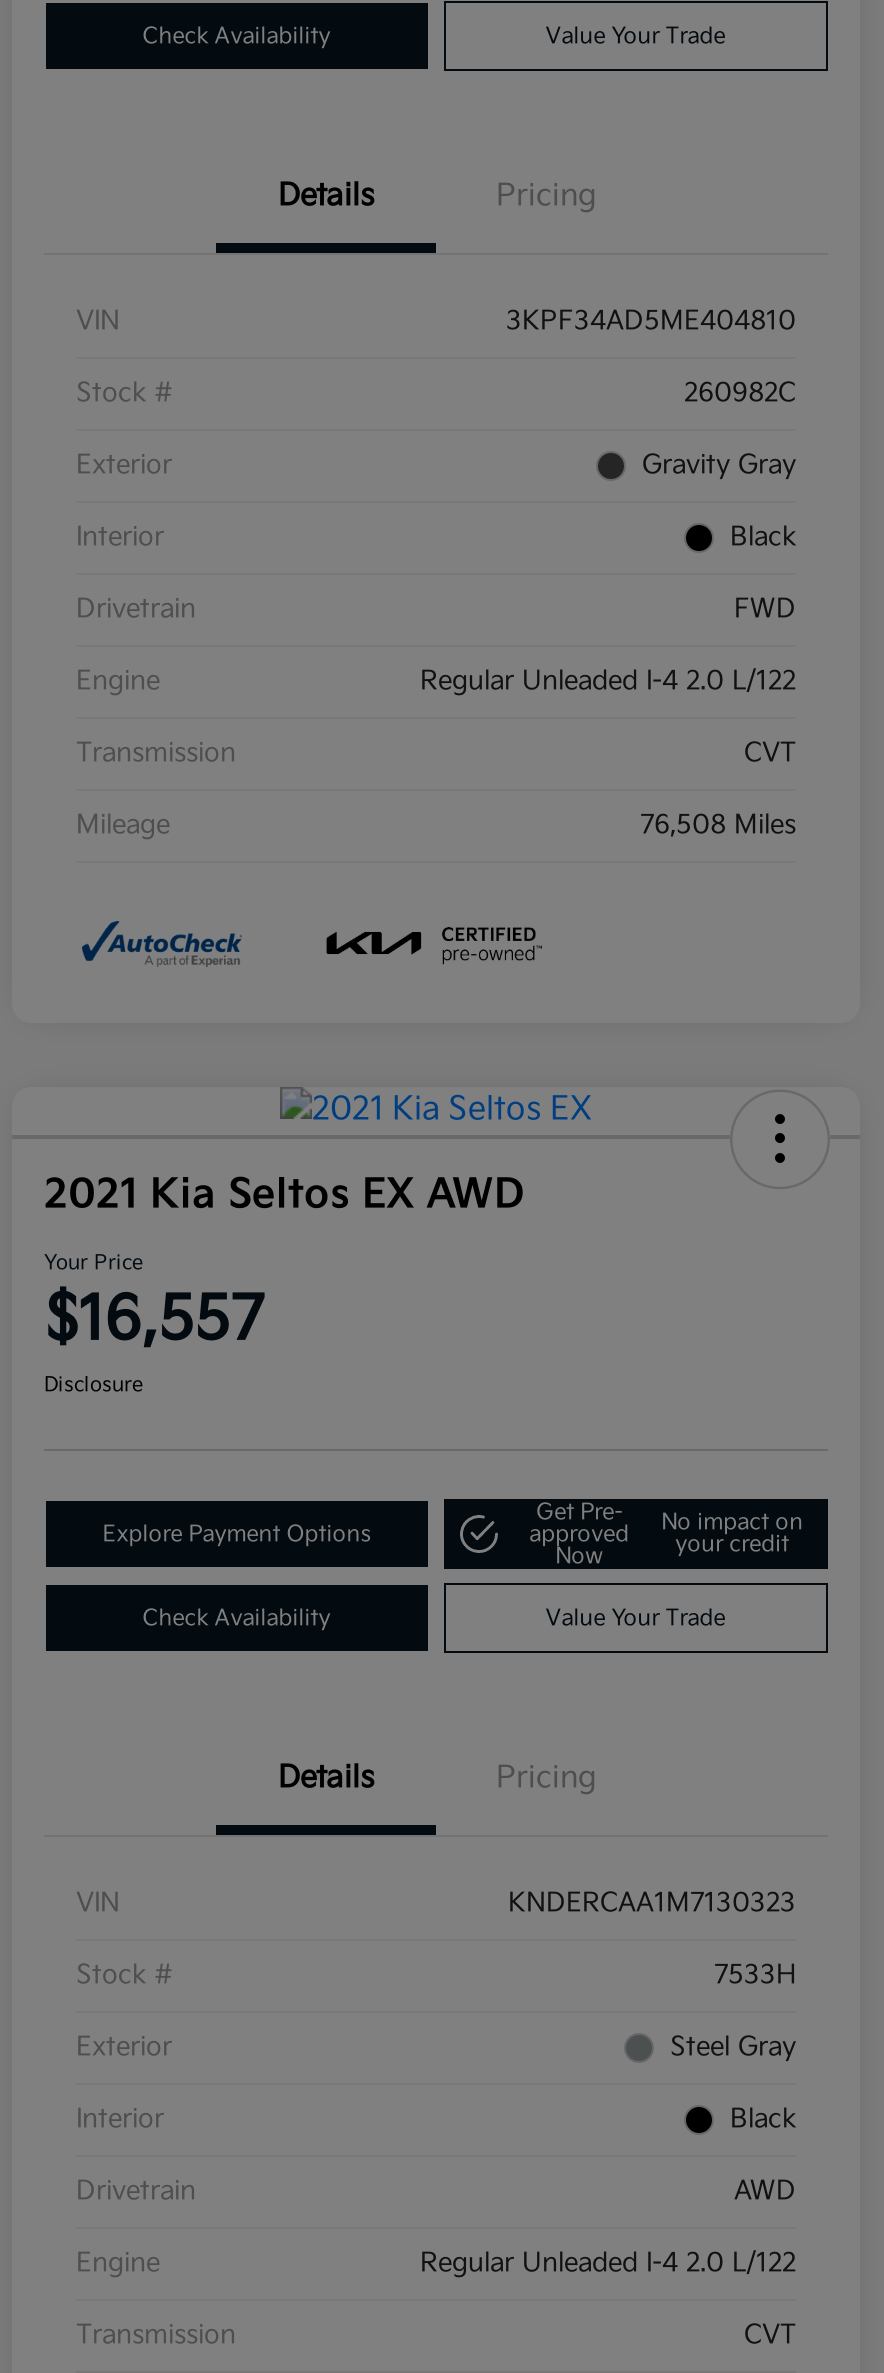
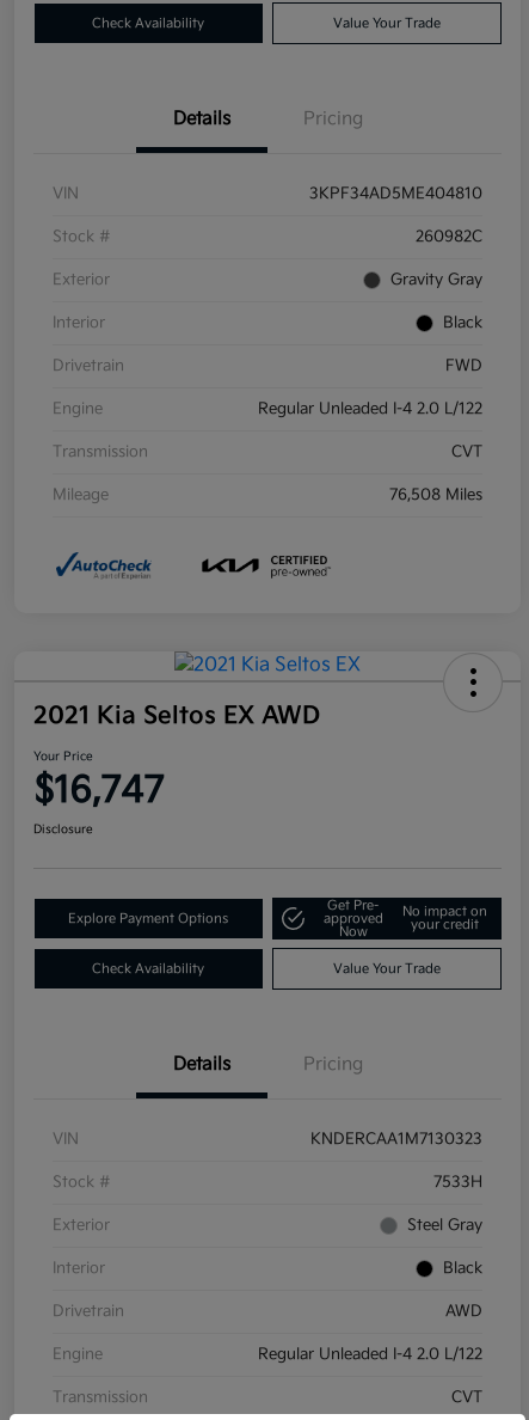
- $16,557
+ $16,747
